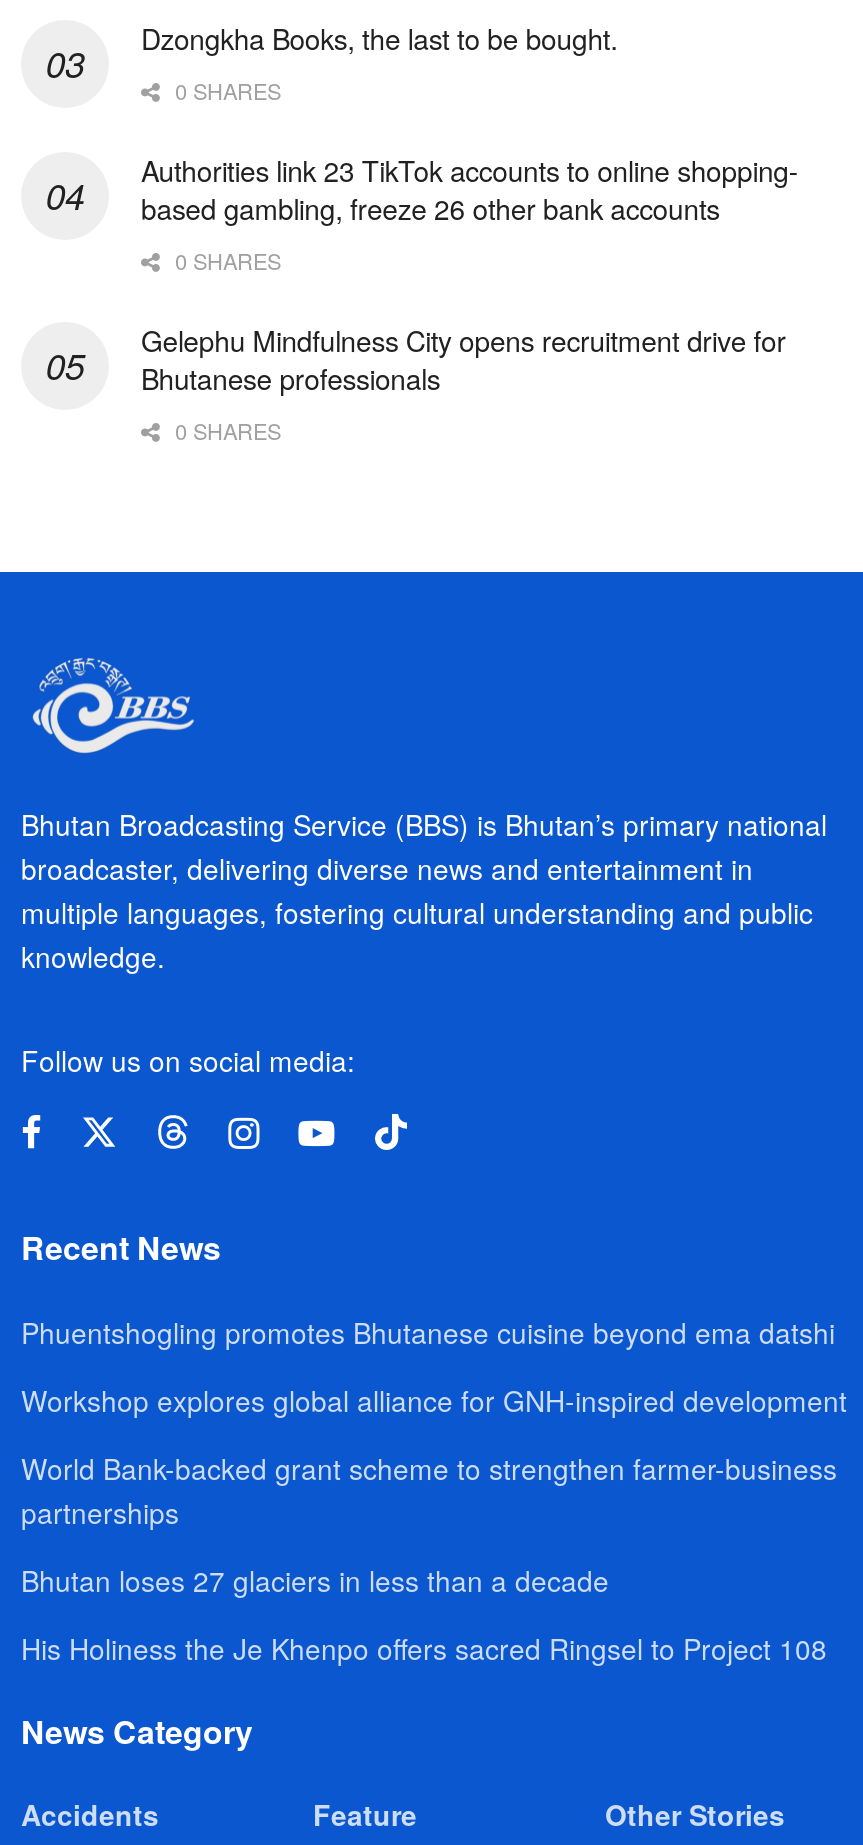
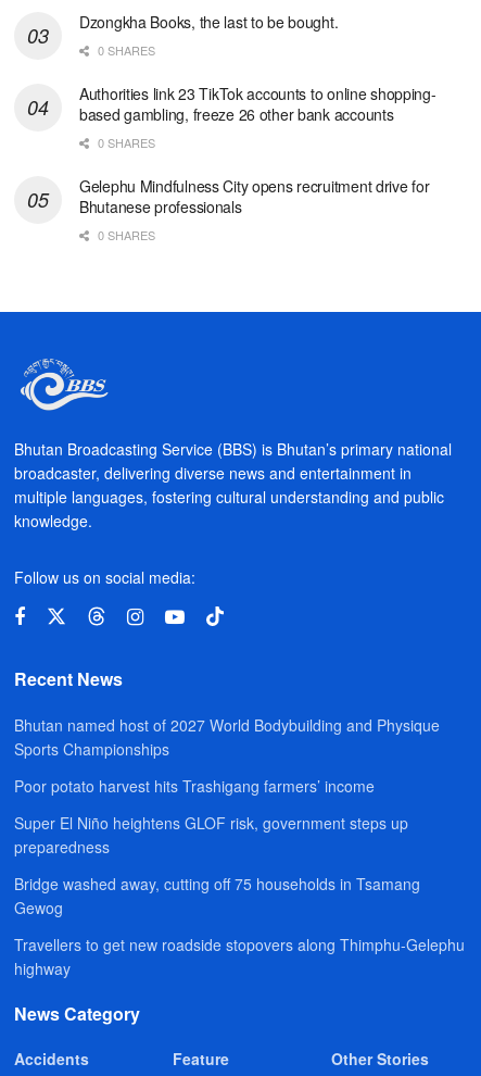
- Phuentshogling promotes Bhutanese cuisine beyond ema datshi
+ Bhutan named host of 2027 World Bodybuilding and Physique
+ Sports Championships

- Workshop explores global alliance for GNH-inspired development
+ Poor potato harvest hits Trashigang farmers’ income

- World Bank-backed grant scheme to strengthen farmer-business
- partnerships
+ Super El Niño heightens GLOF risk, government steps up
+ preparedness

- Bhutan loses 27 glaciers in less than a decade
+ Bridge washed away, cutting off 75 households in Tsamang
+ Gewog

- His Holiness the Je Khenpo offers sacred Ringsel to Project 108
+ Travellers to get new roadside stopovers along Thimphu-Gelephu
+ highway
